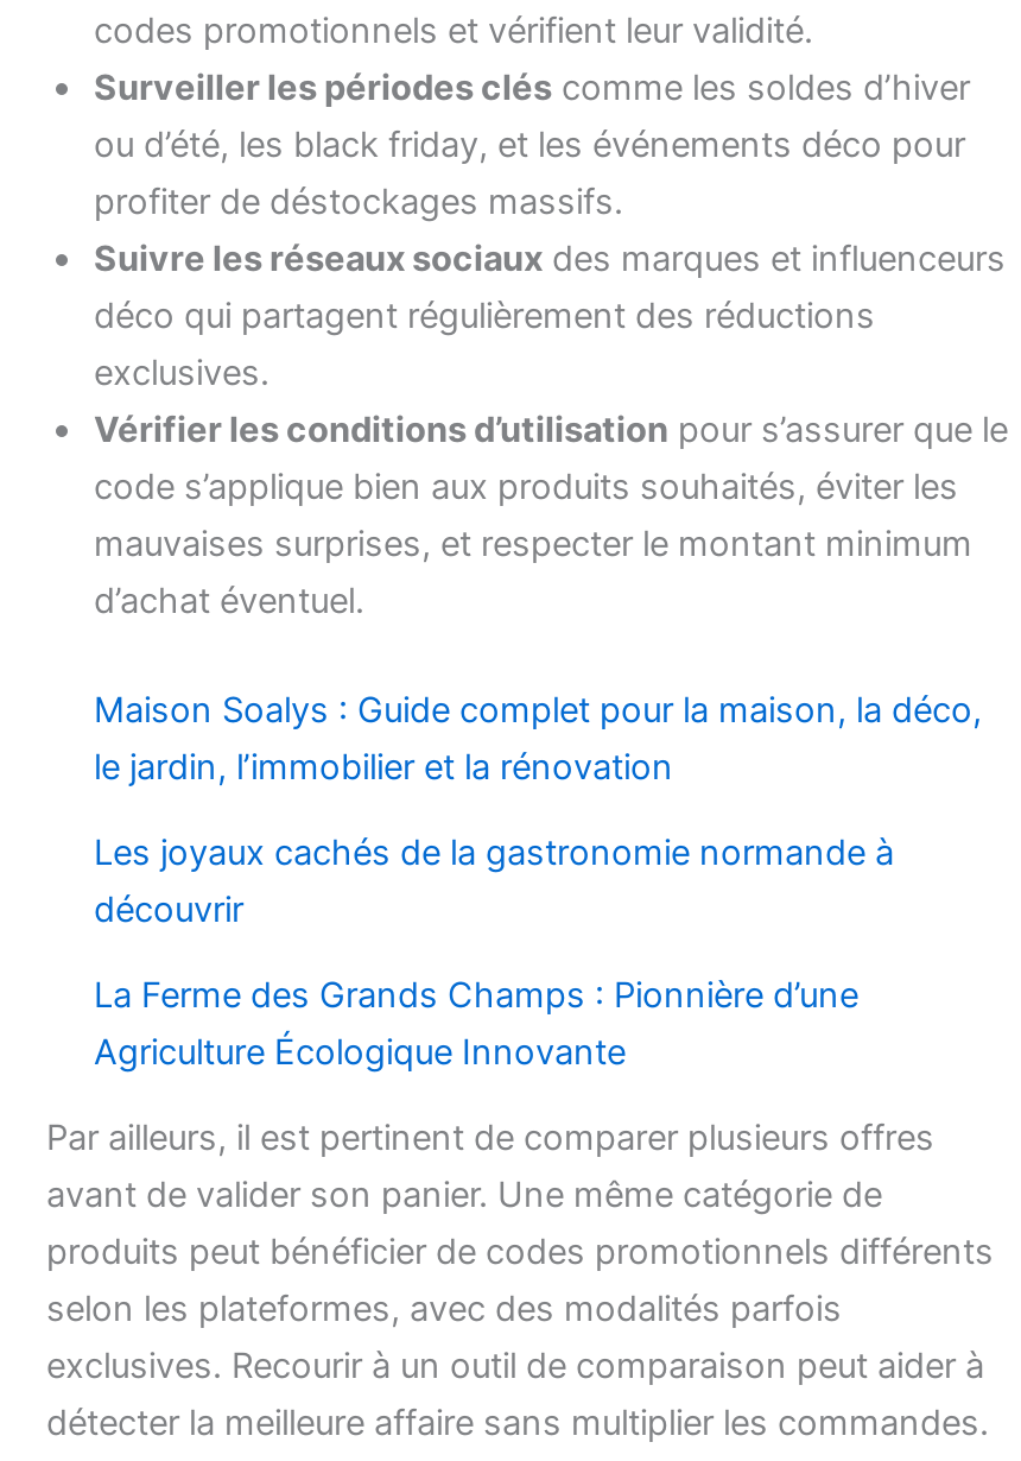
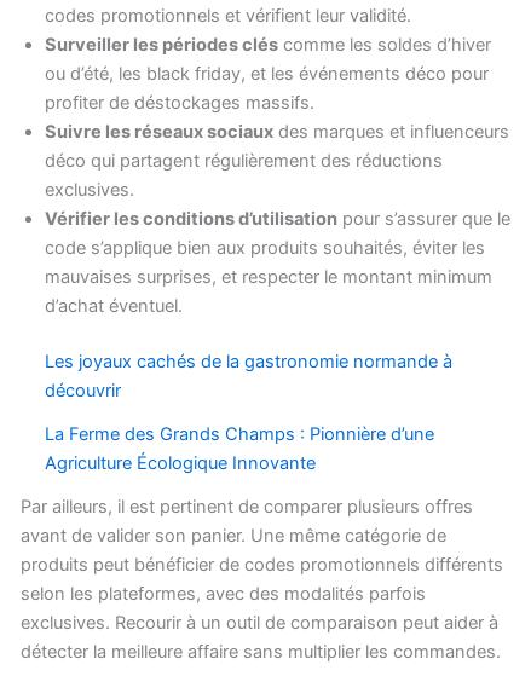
- Maison Soalys : Guide complet pour la maison, la déco,
- le jardin, l’immobilier et la rénovation
